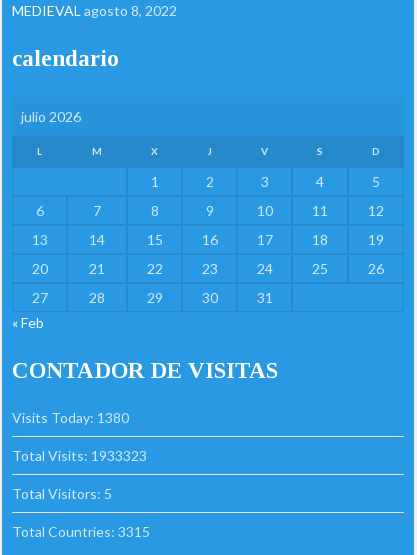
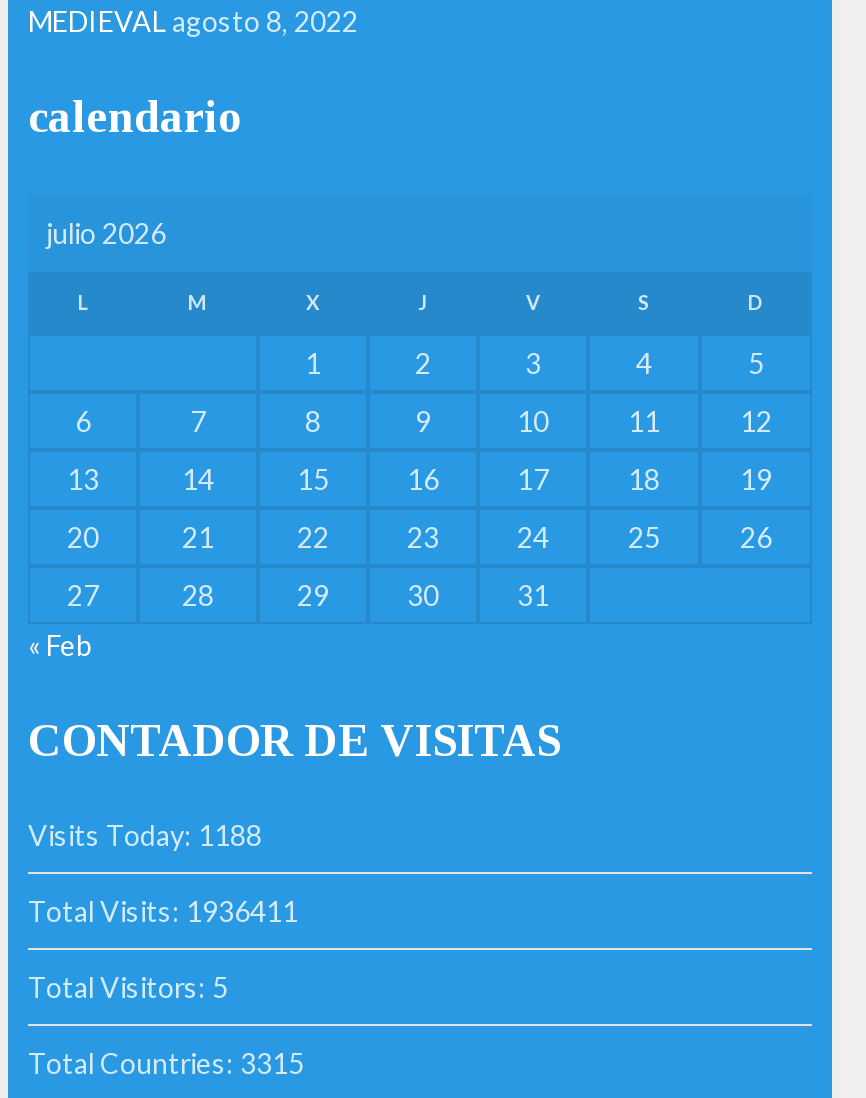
- Visits Today: 1380
+ Visits Today: 1188

- Total Visits: 1933323
+ Total Visits: 1936411
